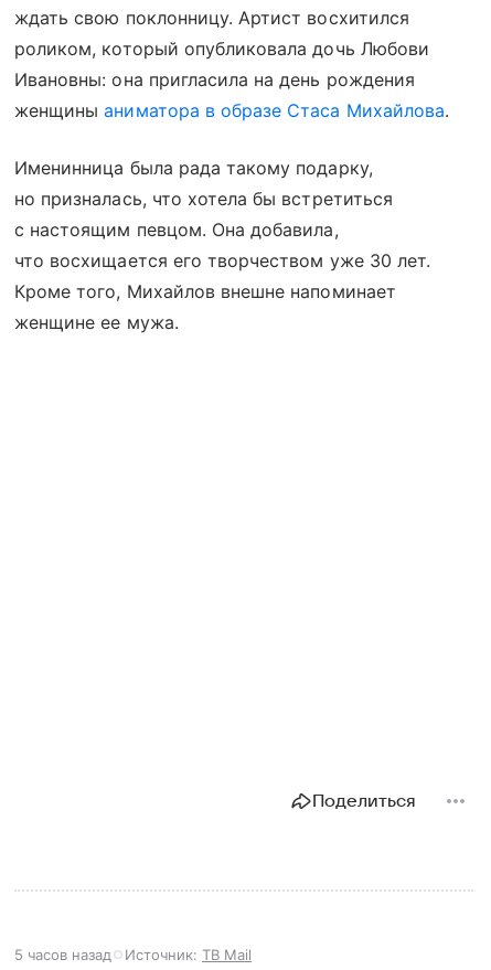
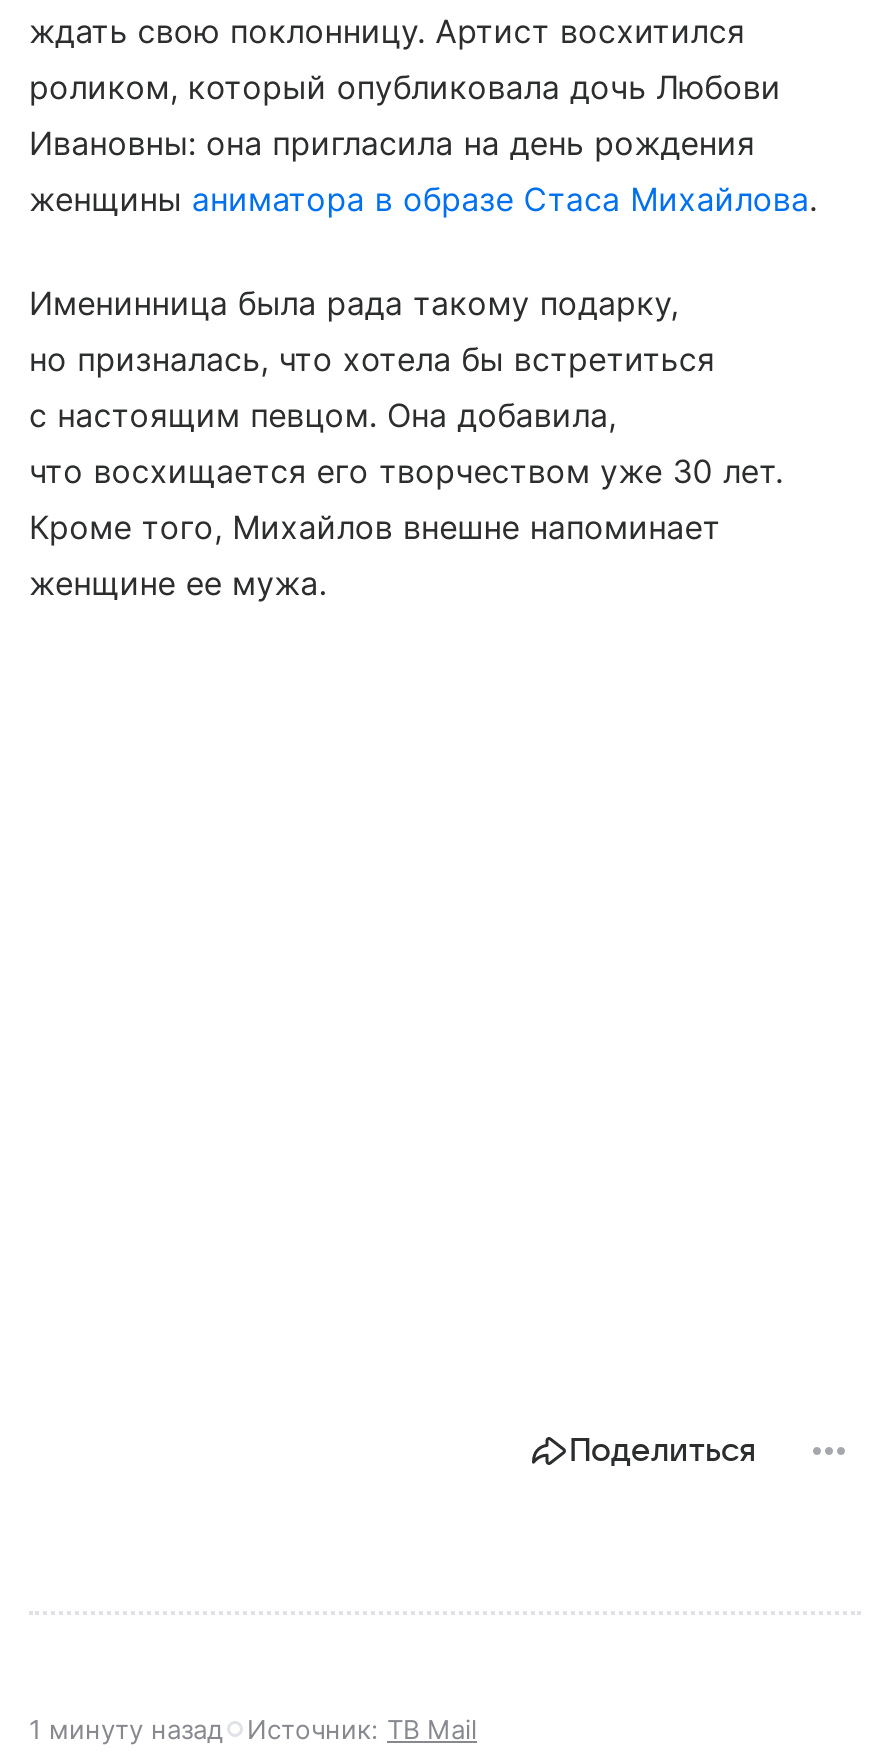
- 5 часов назад Источник: ТВ Mail
+ 1 минуту назад Источник: ТВ Mail
